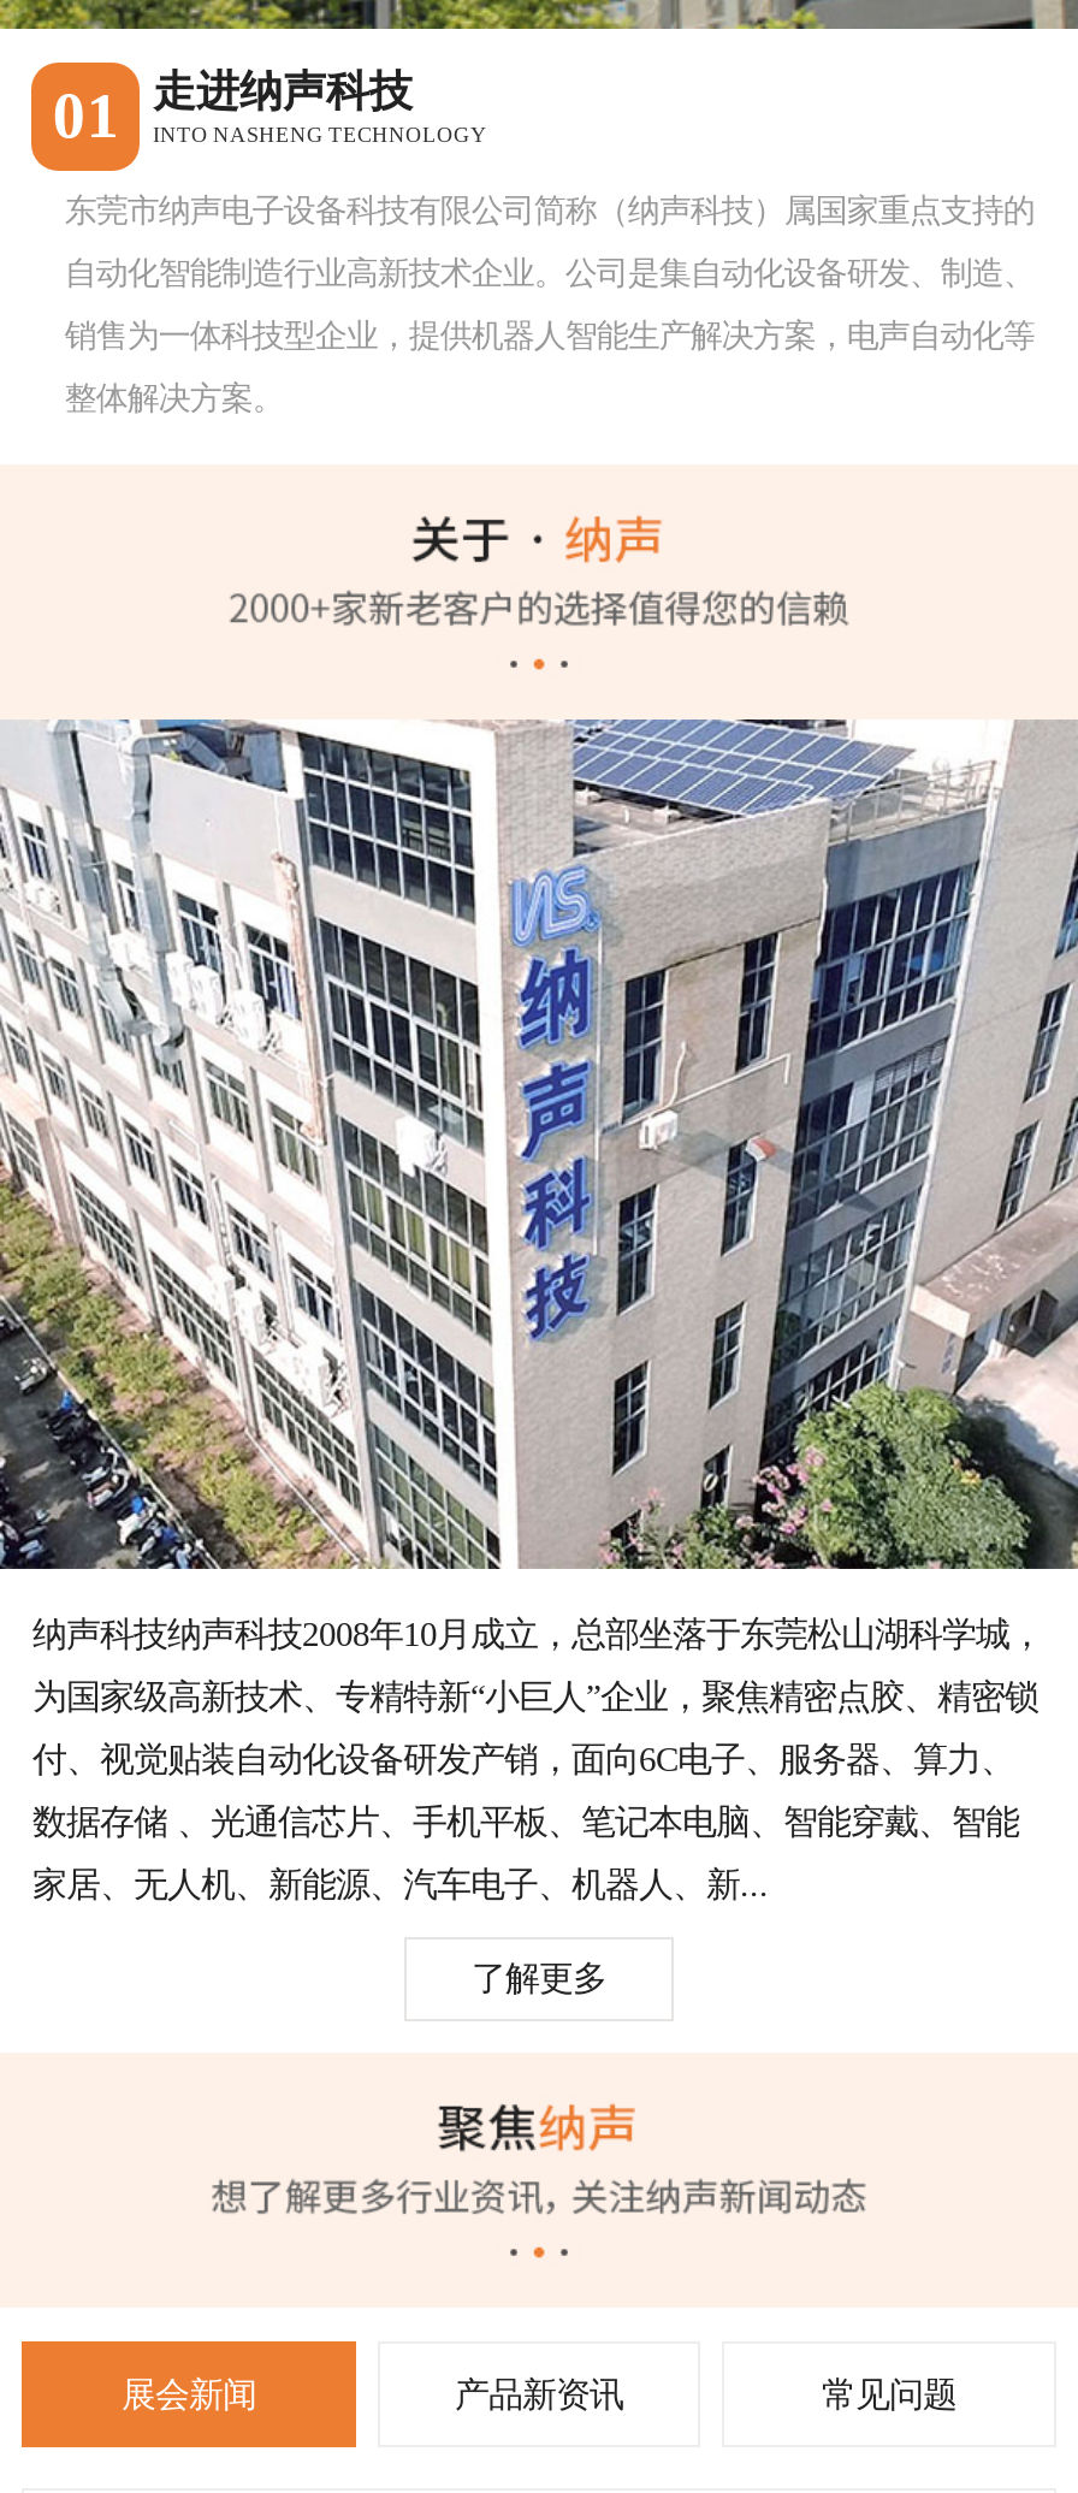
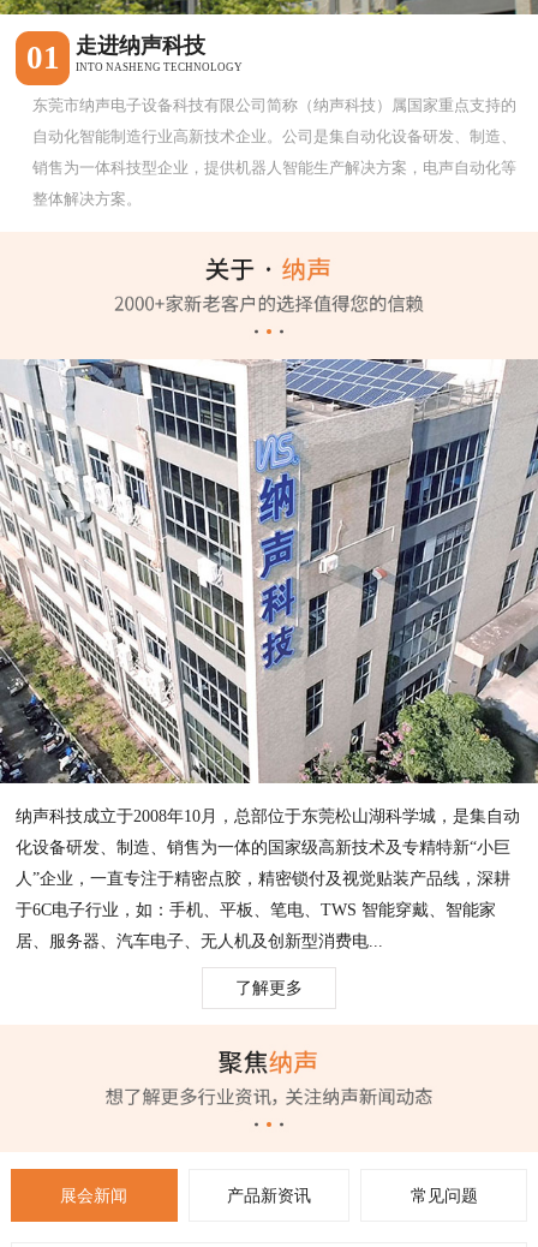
- 纳声科技纳声科技2008年10月成立，总部坐落于东莞松山湖科学城，
+ 纳声科技成立于2008年10月，总部位于东莞松山湖科学城，是集自动

- 为国家级高新技术、专精特新“小巨人”企业，聚焦精密点胶、精密锁
+ 化设备研发、制造、销售为一体的国家级高新技术及专精特新“小巨

- 付、视觉贴装自动化设备研发产销，面向6C电子、服务器、算力、
+ 人”企业，一直专注于精密点胶，精密锁付及视觉贴装产品线，深耕

- 数据存储 、光通信芯片、手机平板、笔记本电脑、智能穿戴、智能
+ 于6C电子行业，如：手机、平板、笔电、TWS 智能穿戴、智能家

- 家居、无人机、新能源、汽车电子、机器人、新...
+ 居、服务器、汽车电子、无人机及创新型消费电...
